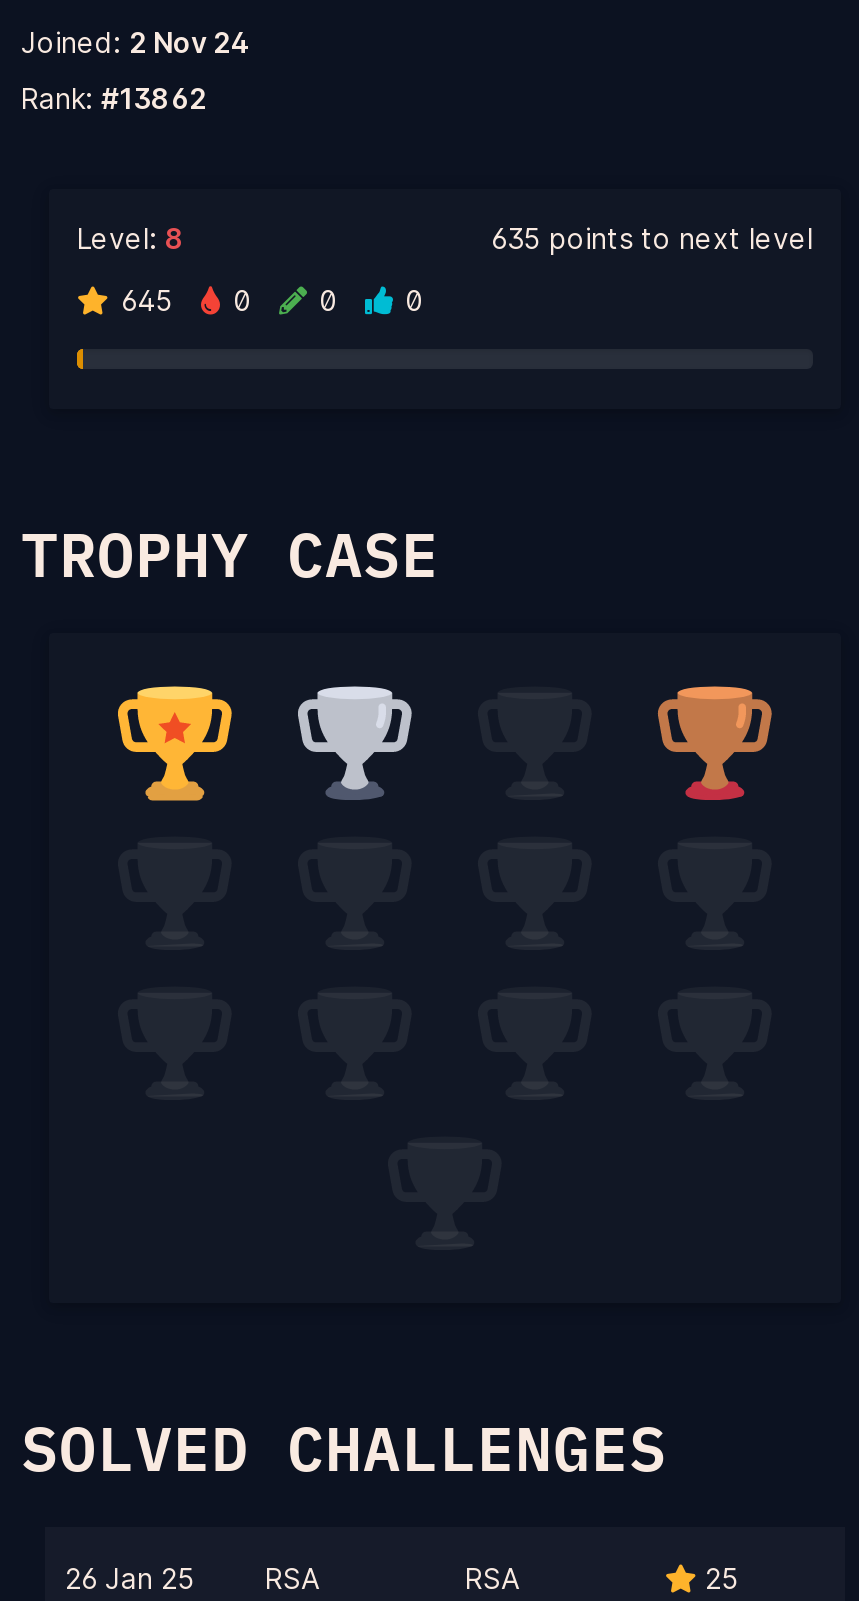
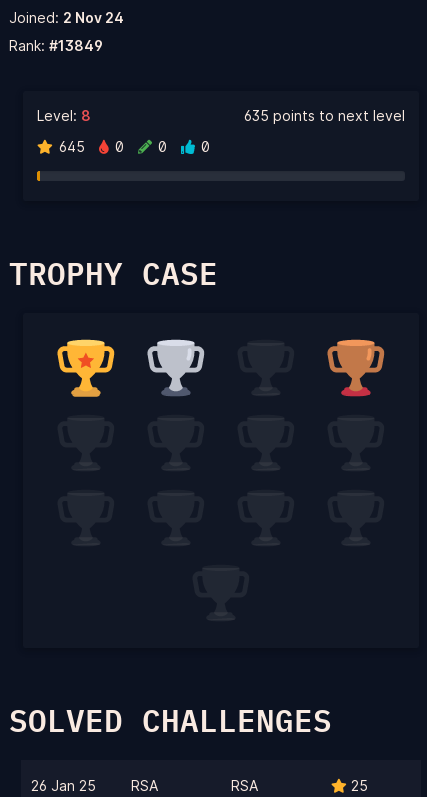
- Rank: #13862
+ Rank: #13849
